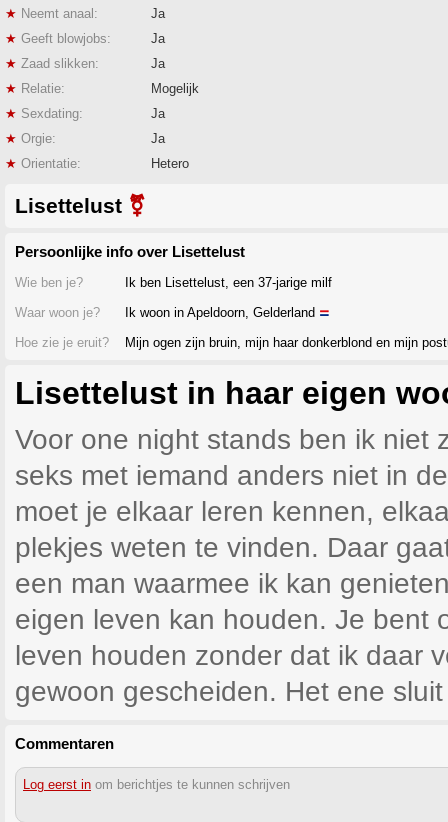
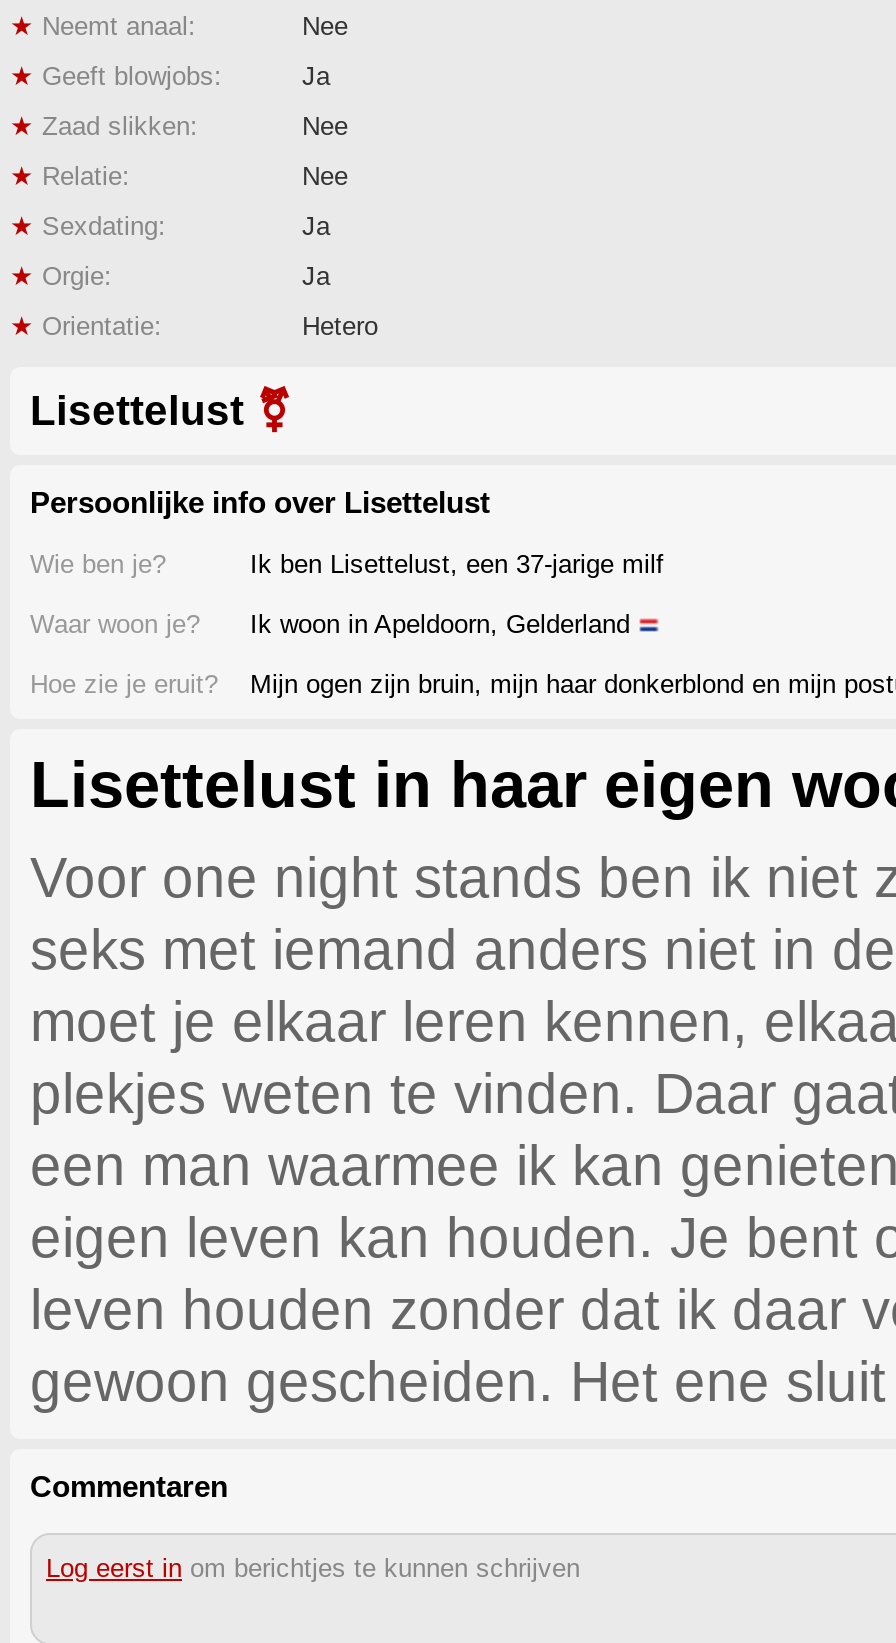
- Ja
+ Nee

- Ja
+ Nee

- Mogelijk
+ Nee
